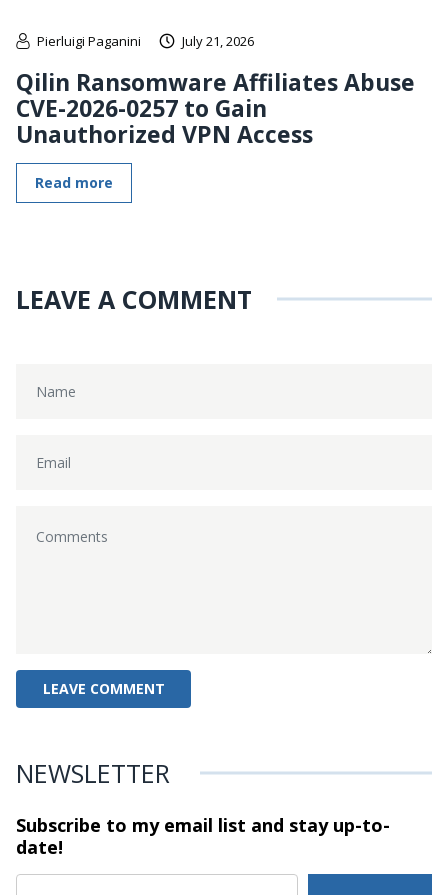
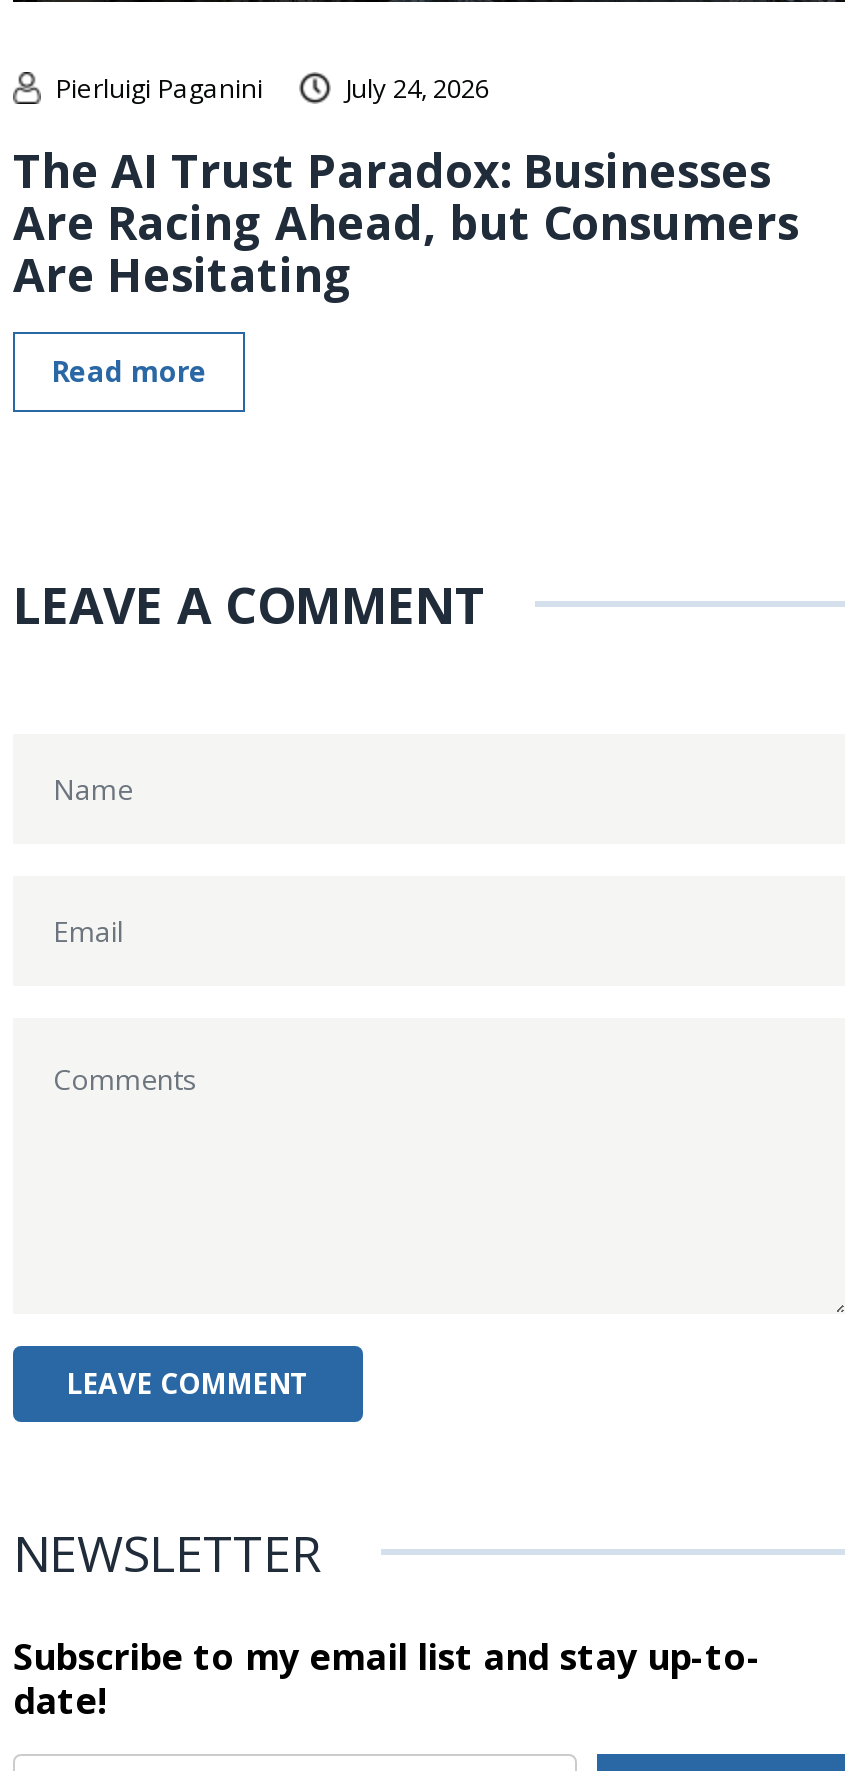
- July 21, 2026
+ July 24, 2026

- Qilin Ransomware Affiliates Abuse
- CVE-2026-0257 to Gain
- Unauthorized VPN Access
+ The AI Trust Paradox: Businesses
+ Are Racing Ahead, but Consumers
+ Are Hesitating
